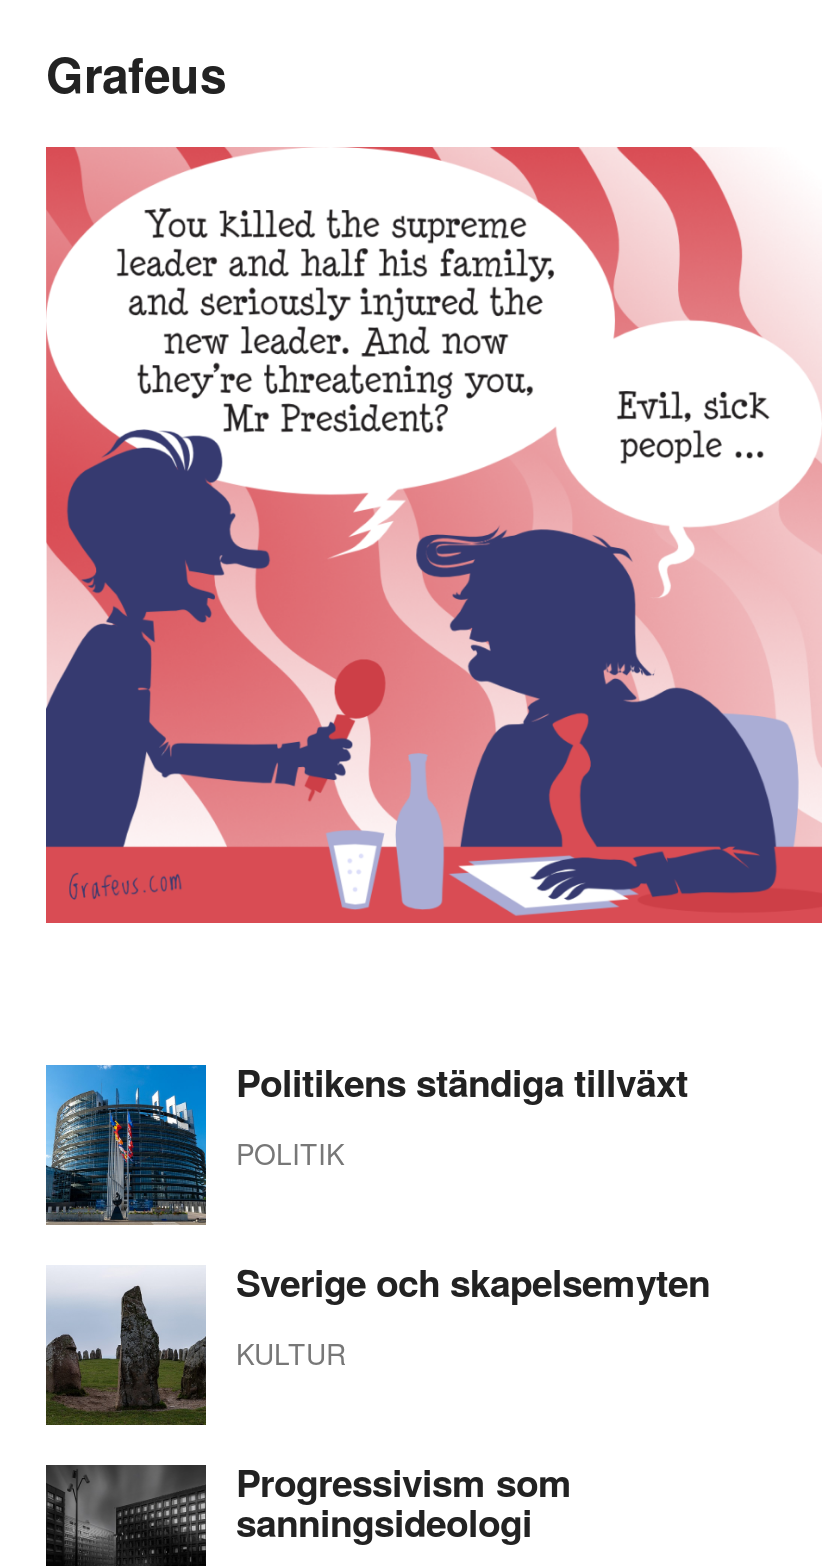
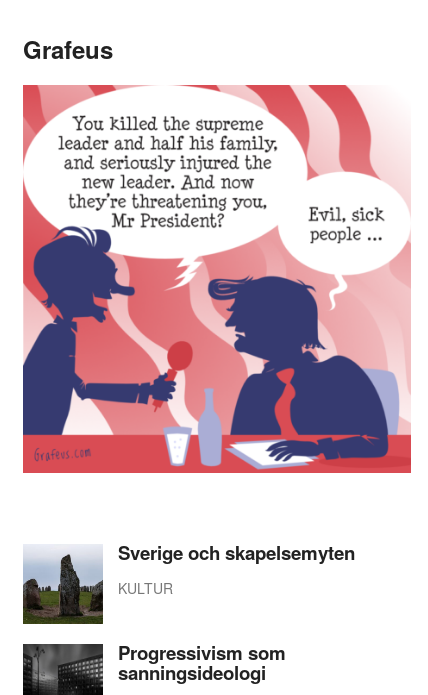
- [image]
- Politikens ständiga tillväxt
- POLITIK
